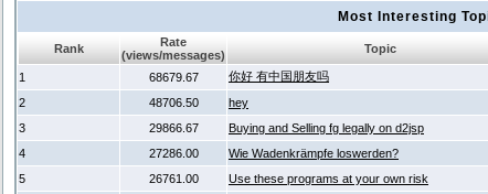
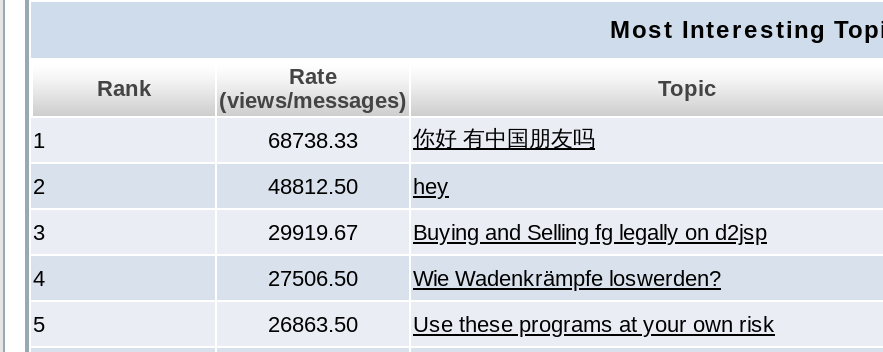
- 68679.67
+ 68738.33

- 48706.50
+ 48812.50

- 29866.67
+ 29919.67

- 27286.00
+ 27506.50

- 26761.00
+ 26863.50
